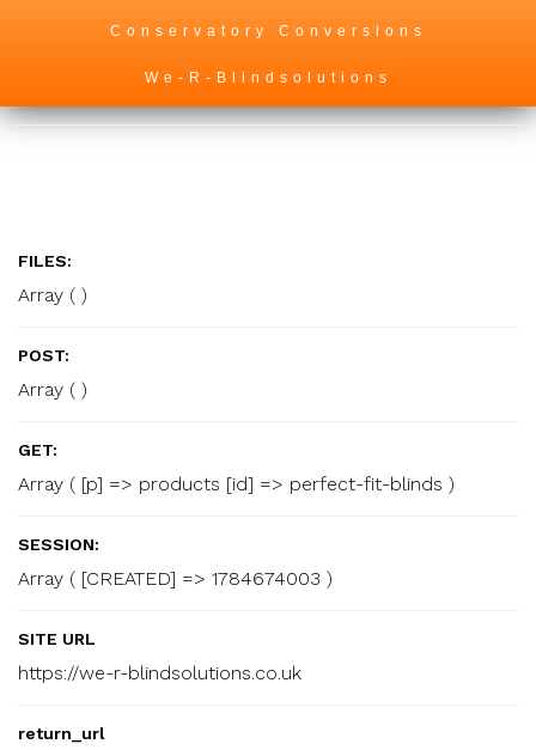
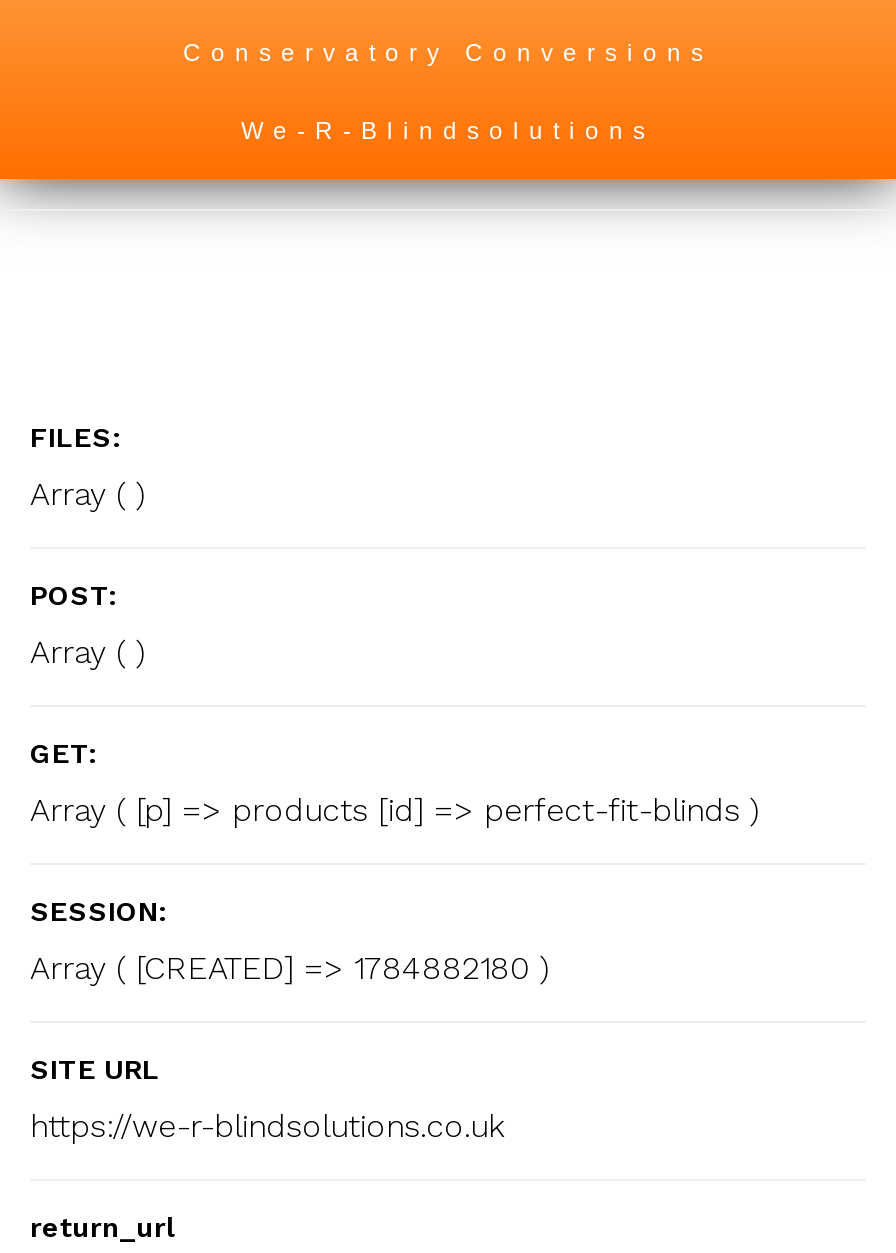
- Array ( [CREATED] => 1784674003 )
+ Array ( [CREATED] => 1784882180 )
